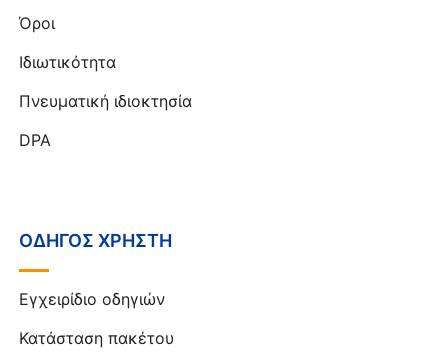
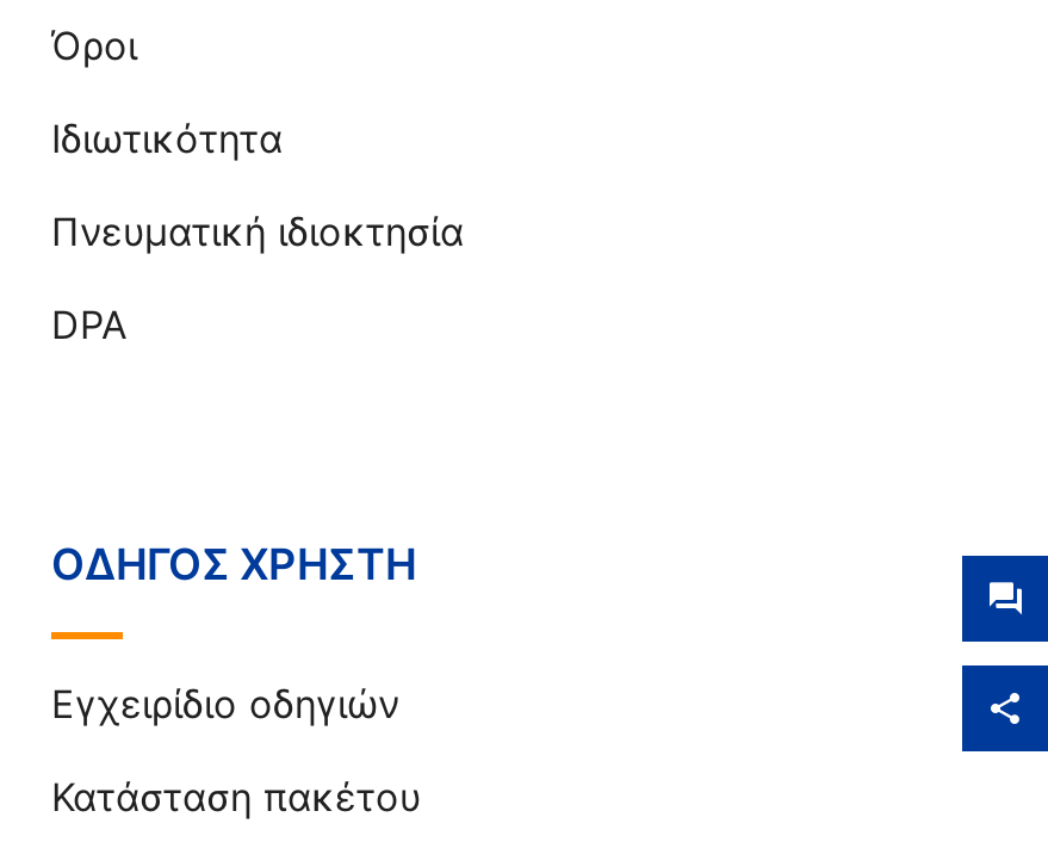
+ [image]

+ [image]
